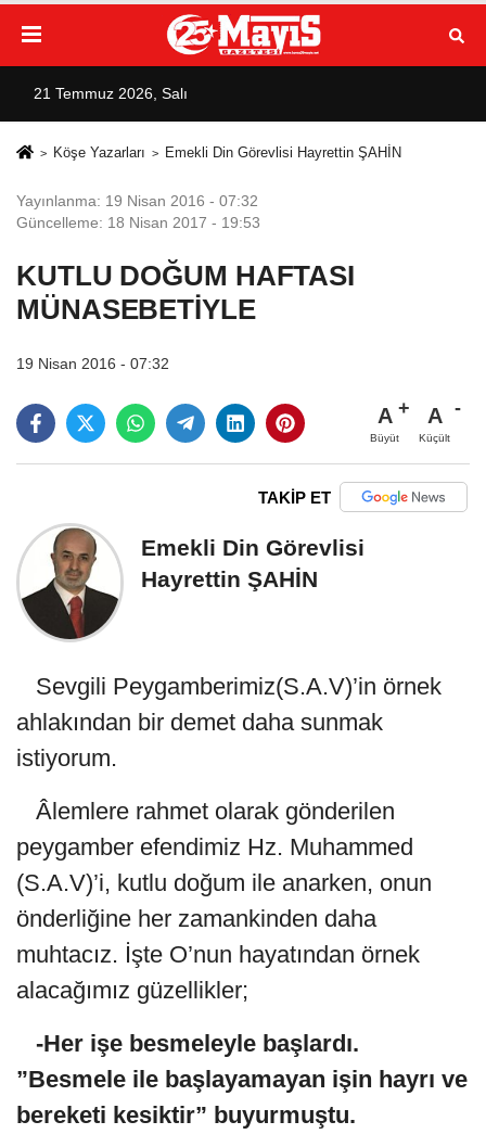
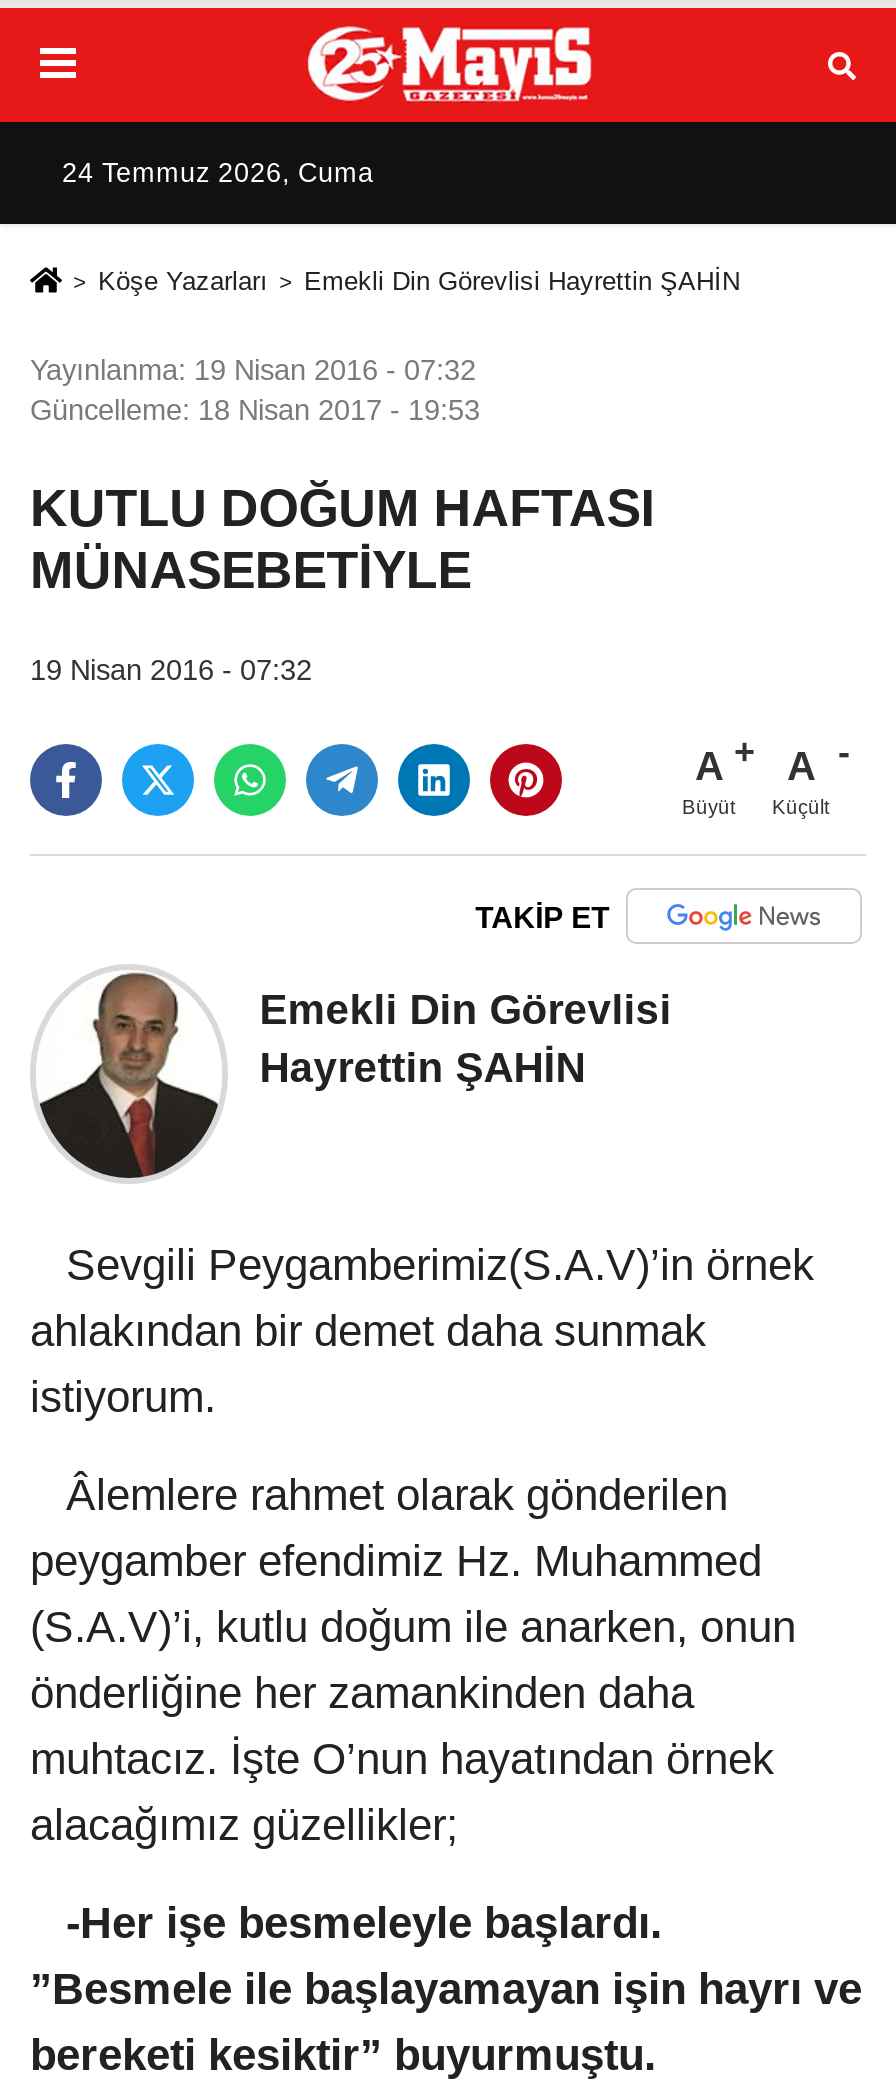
- 21 Temmuz 2026, Salı
+ 24 Temmuz 2026, Cuma
